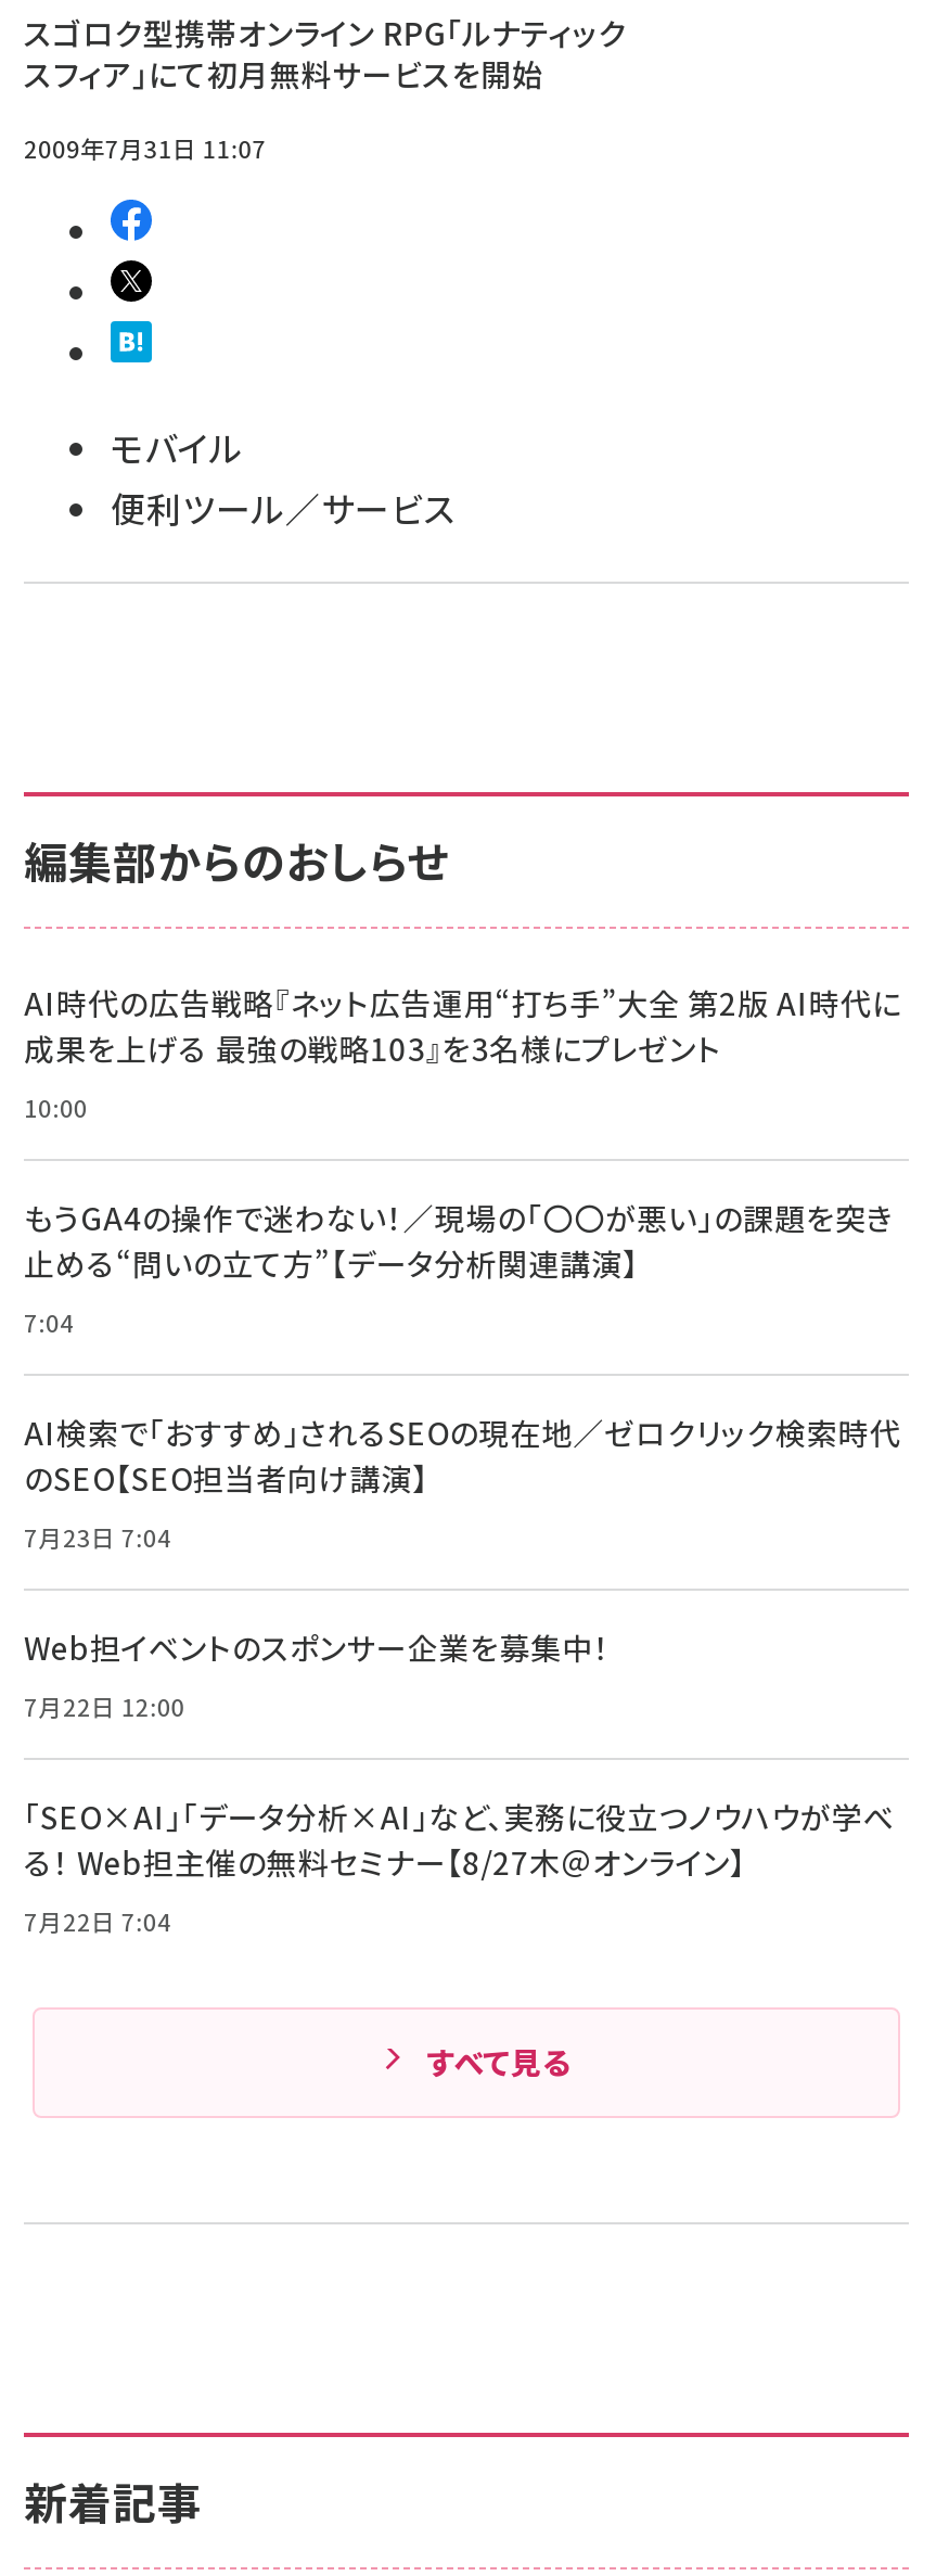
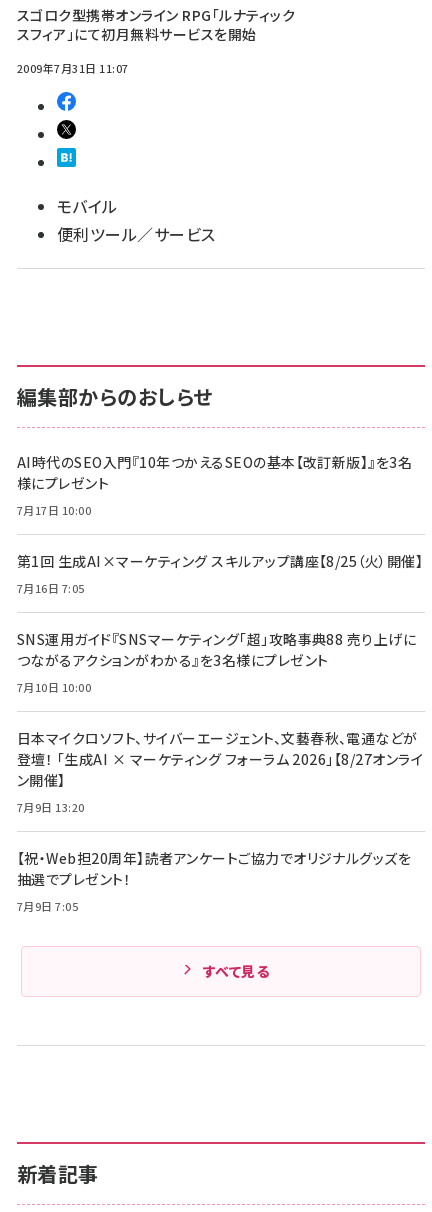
- AI時代の広告戦略『ネット広告運用“打ち手”大全 第2版 AI時代に
- 成果を上げる 最強の戦略103』を3名様にプレゼント
- 10:00
+ AI時代のSEO入門『10年つかえるSEOの基本【改訂新版】』を3名
+ 様にプレゼント
+ 7月17日 10:00

- もうGA4の操作で迷わない！／現場の「〇〇が悪い」の課題を突き
- 止める“問いの立て方”【データ分析関連講演】
- 7:04
+ 第1回 生成AI×マーケティング スキルアップ講座【8/25（火）開催】
+ 7月16日 7:05

- AI検索で「おすすめ」されるSEOの現在地／ゼロクリック検索時代
- のSEO【SEO担当者向け講演】
- 7月23日 7:04
+ SNS運用ガイド『SNSマーケティング「超」攻略事典88 売り上げに
+ つながるアクションがわかる』を3名様にプレゼント
+ 7月10日 10:00

- Web担イベントのスポンサー企業を募集中！
- 7月22日 12:00
+ 日本マイクロソフト、サイバーエージェント、文藝春秋、電通などが
+ 登壇！ 「生成AI × マーケティング フォーラム 2026」【8/27オンライ
+ ン開催】
+ 7月9日 13:20

- 「SEO×AI」「データ分析×AI」など、実務に役立つノウハウが学べ
- る！ Web担主催の無料セミナー【8/27木＠オンライン】
- 7月22日 7:04
+ 【祝・Web担20周年】読者アンケートご協力でオリジナルグッズを
+ 抽選でプレゼント！
+ 7月9日 7:05
